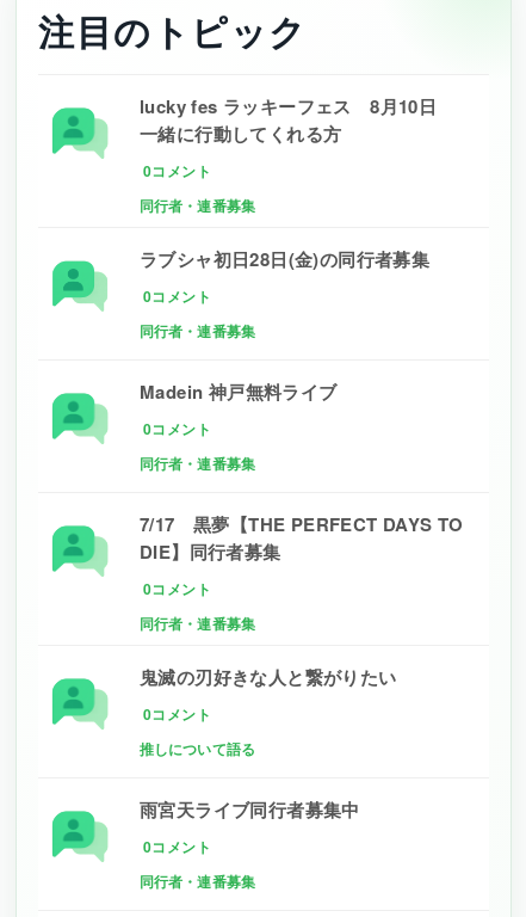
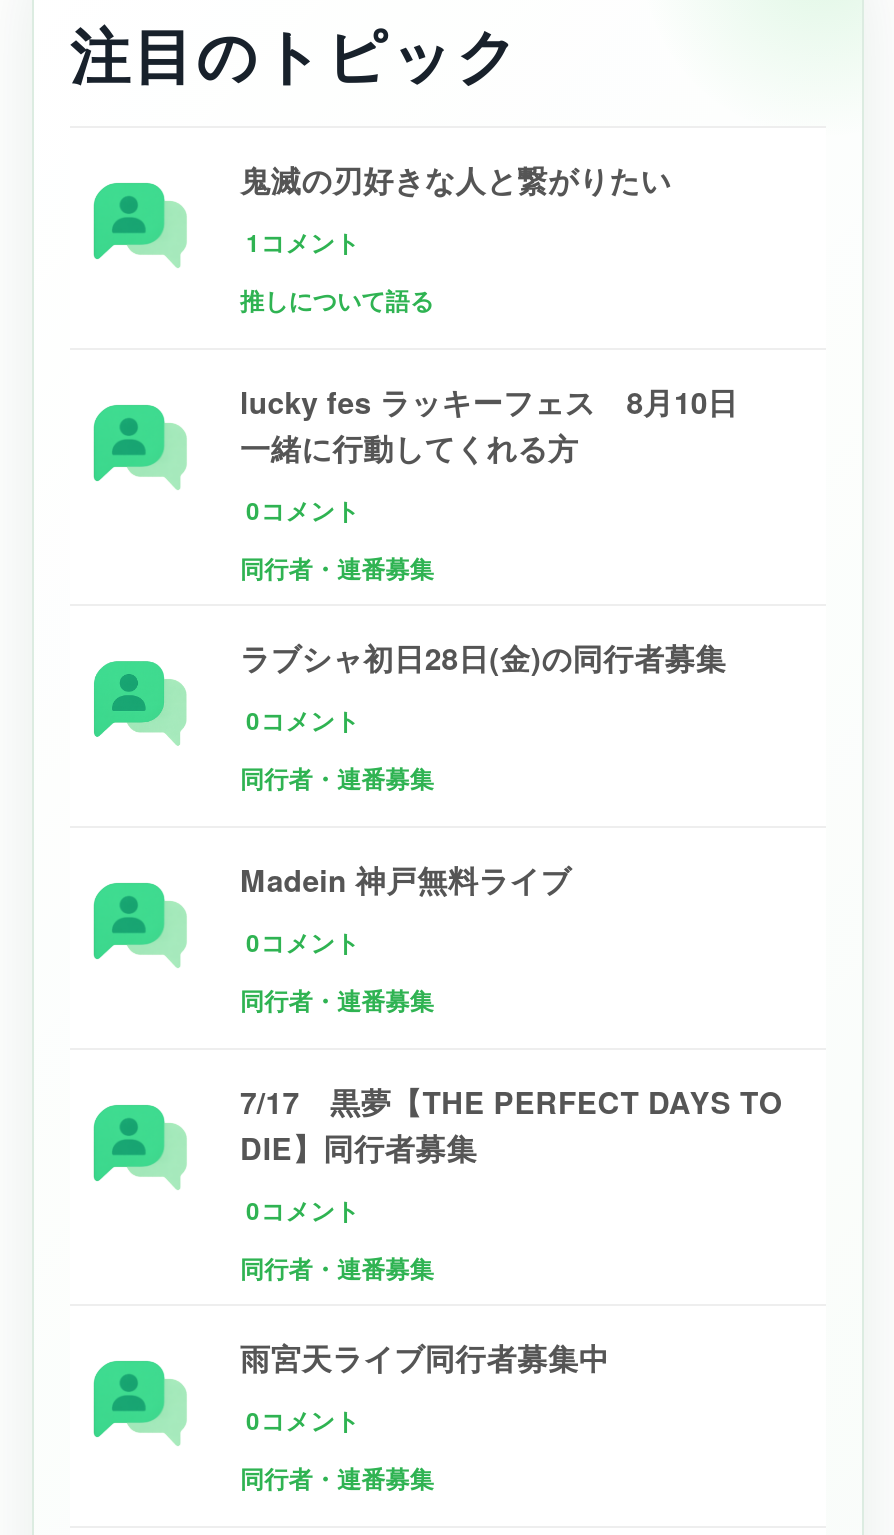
+ 1コメント

moved down: lucky fes ラッキーフェス 8月10日 | 一緒に行動してくれる方 | 0コメント | ... | 0コメント | 同行者・連番募集

moved up: 鬼滅の刃好きな人と繋がりたい

- 0コメント

moved up: 推しについて語る
